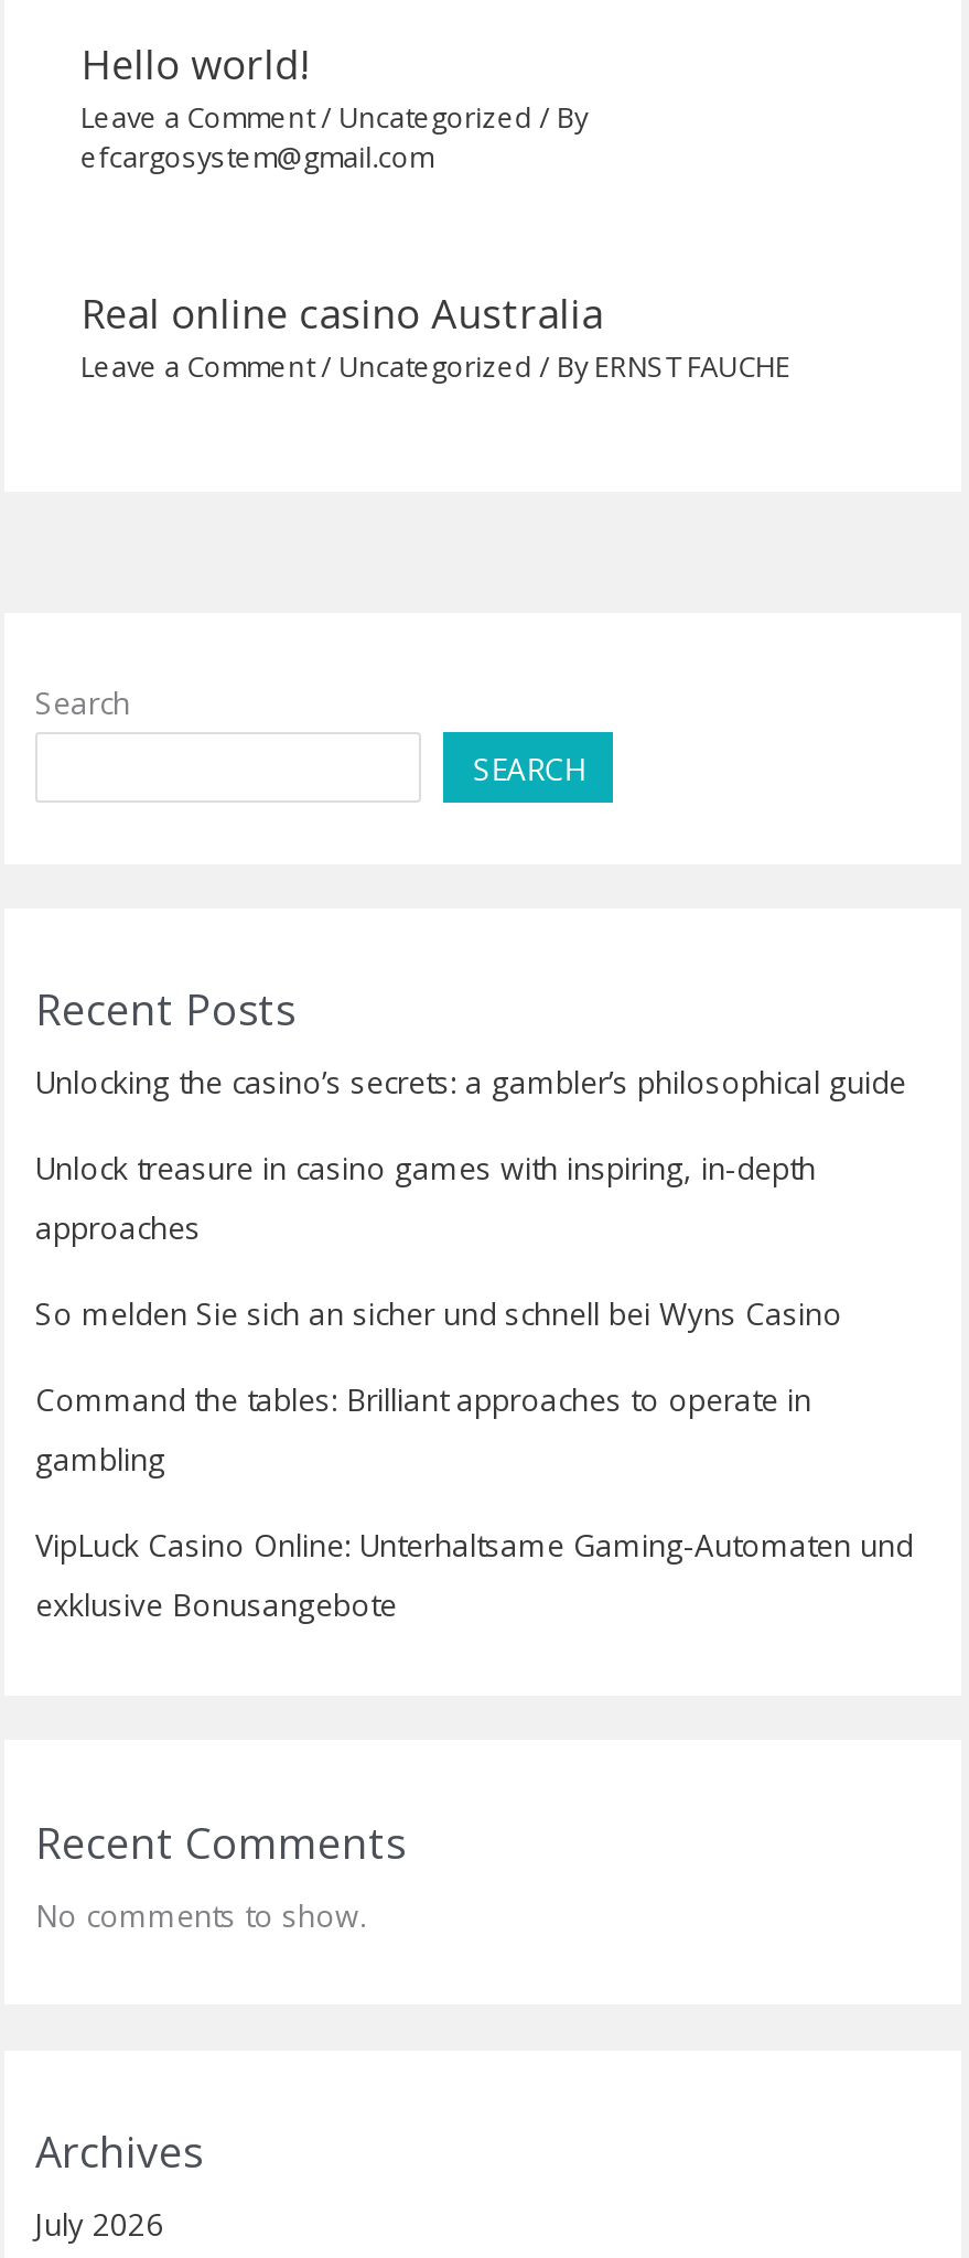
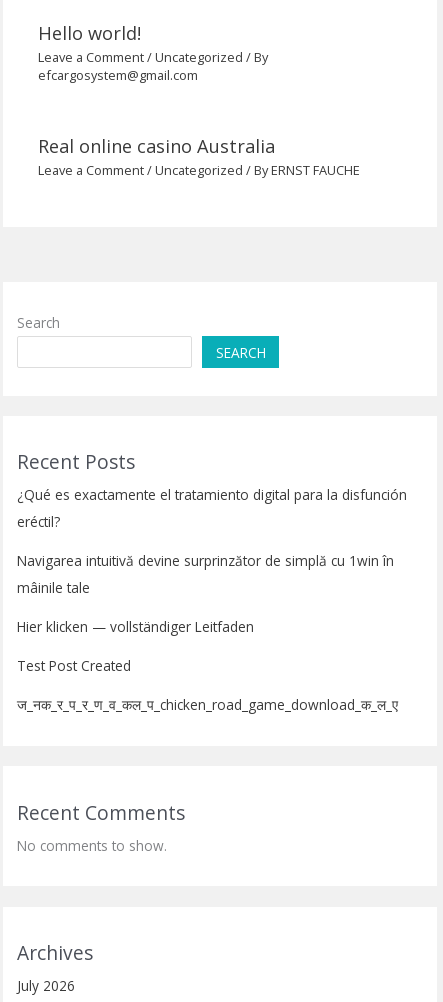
- Unlocking the casino’s secrets: a gambler’s philosophical guide
+ ¿Qué es exactamente el tratamiento digital para la disfunción
+ eréctil?

- Unlock treasure in casino games with inspiring, in-depth
- approaches
+ Navigarea intuitivă devine surprinzător de simplă cu 1win în
+ mâinile tale

- So melden Sie sich an sicher und schnell bei Wyns Casino
+ Hier klicken — vollständiger Leitfaden

- Command the tables: Brilliant approaches to operate in
- gambling
+ Test Post Created

- VipLuck Casino Online: Unterhaltsame Gaming-Automaten und
- exklusive Bonusangebote
+ ज_नक_र_प_र_ण_व_कल_प_chicken_road_game_download_क_ल_ए
